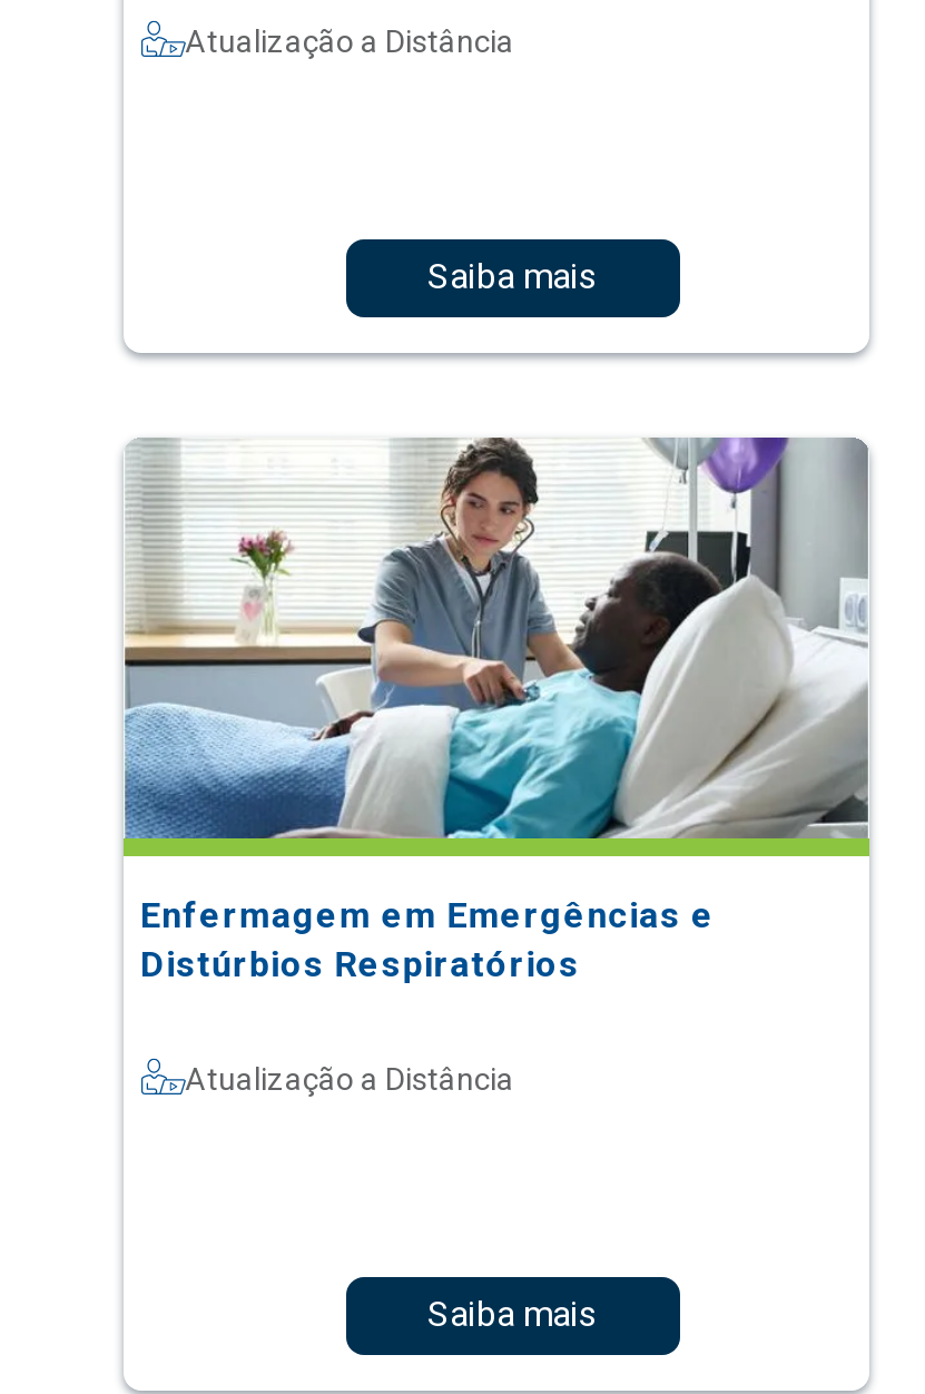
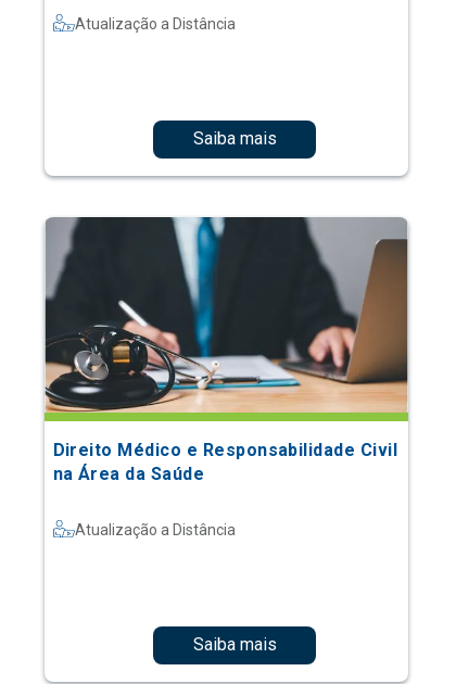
- [image]
- Enfermagem em Emergências e
- Distúrbios Respiratórios
+ [image]
+ Direito Médico e Responsabilidade Civil
+ na Área da Saúde
